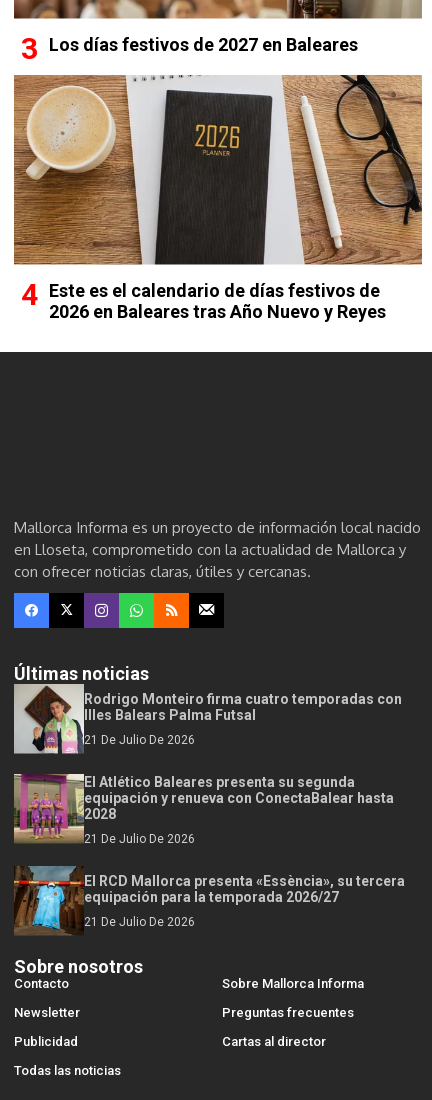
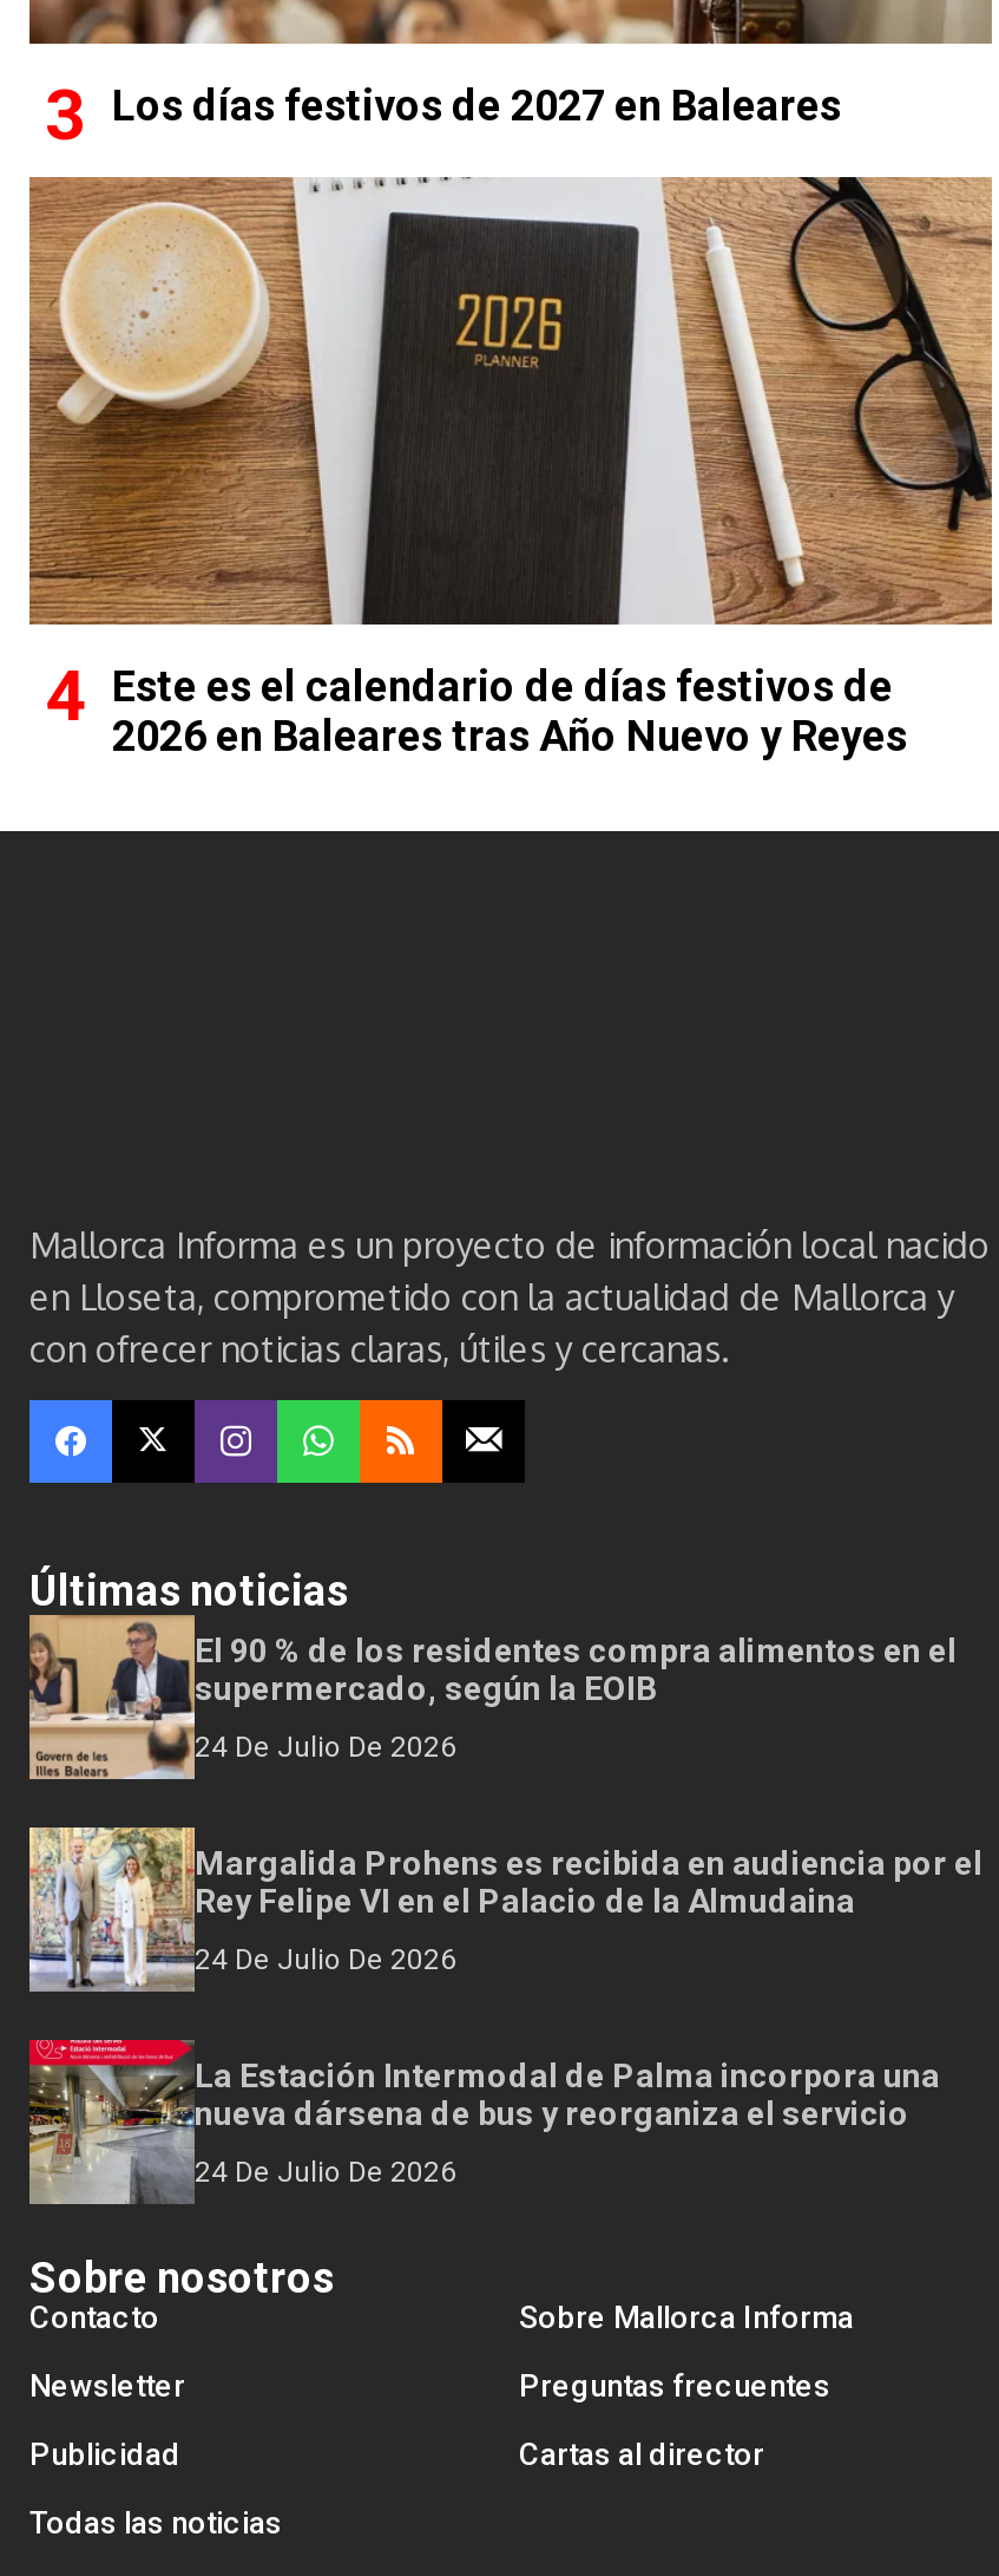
- [image]
- Rodrigo Monteiro firma cuatro temporadas con
- Illes Balears Palma Futsal
+ [image]
+ El 90 % de los residentes compra alimentos en el
+ supermercado, según la EOIB

- 21 De Julio De 2026
+ 24 De Julio De 2026

- [image]
- El Atlético Baleares presenta su segunda
- equipación y renueva con ConectaBalear hasta
- 2028
+ [image]
+ Margalida Prohens es recibida en audiencia por el
+ Rey Felipe VI en el Palacio de la Almudaina

- 21 De Julio De 2026
+ 24 De Julio De 2026

- [image]
- El RCD Mallorca presenta «Essència», su tercera
- equipación para la temporada 2026/27
+ [image]
+ La Estación Intermodal de Palma incorpora una
+ nueva dársena de bus y reorganiza el servicio

- 21 De Julio De 2026
+ 24 De Julio De 2026
